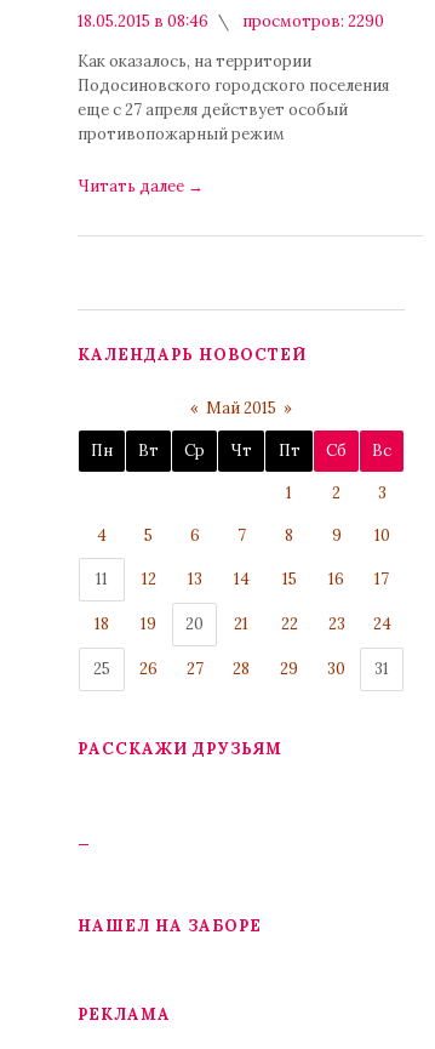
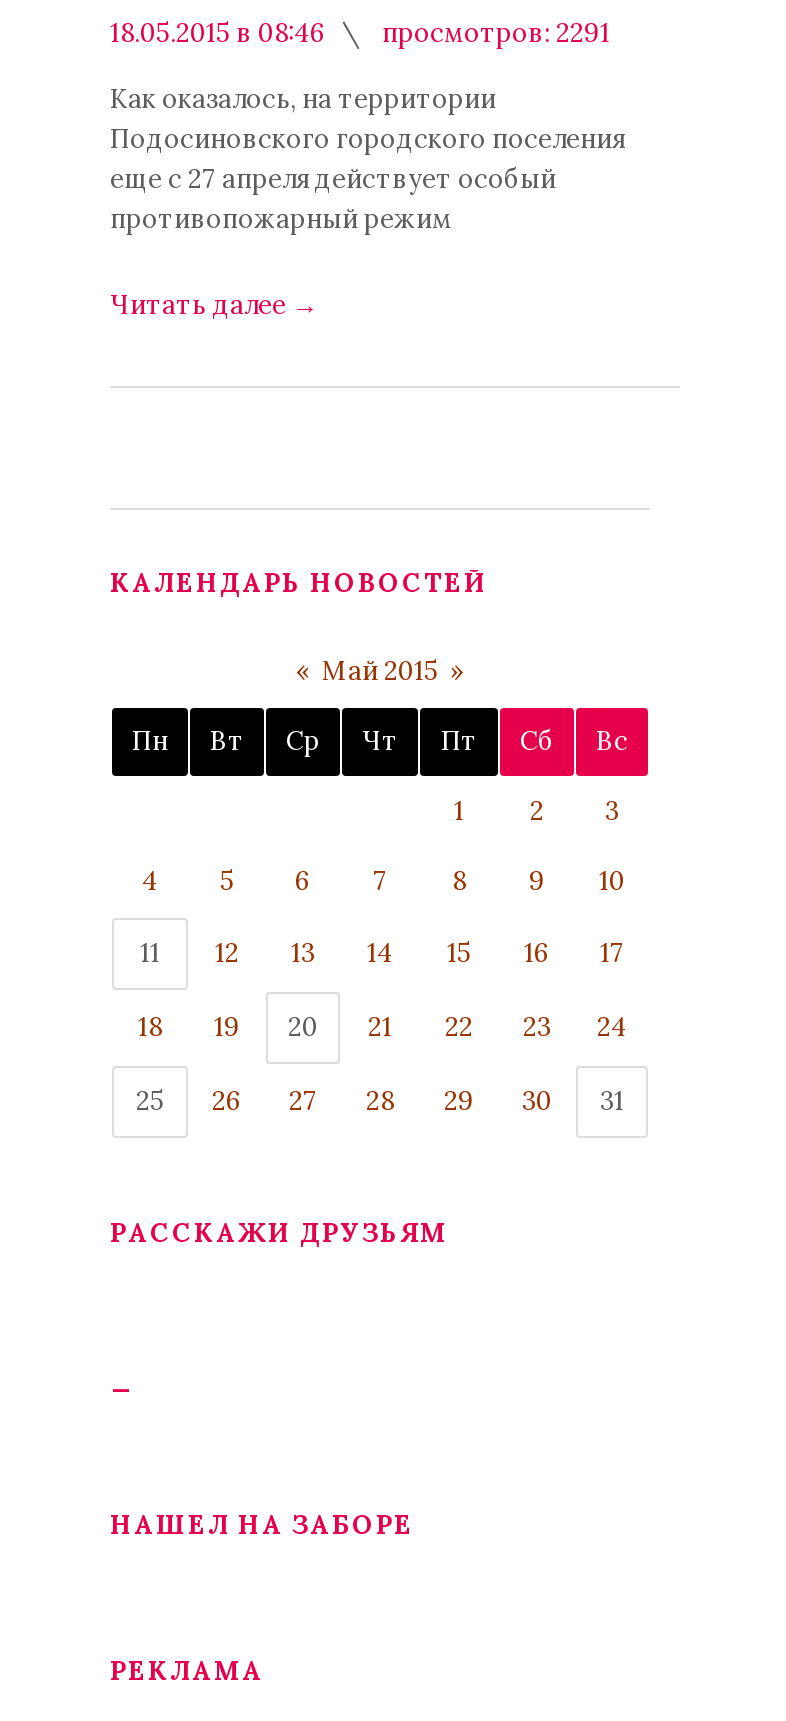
- 18.05.2015 в 08:46 просмотров: 2290
+ 18.05.2015 в 08:46 просмотров: 2291
